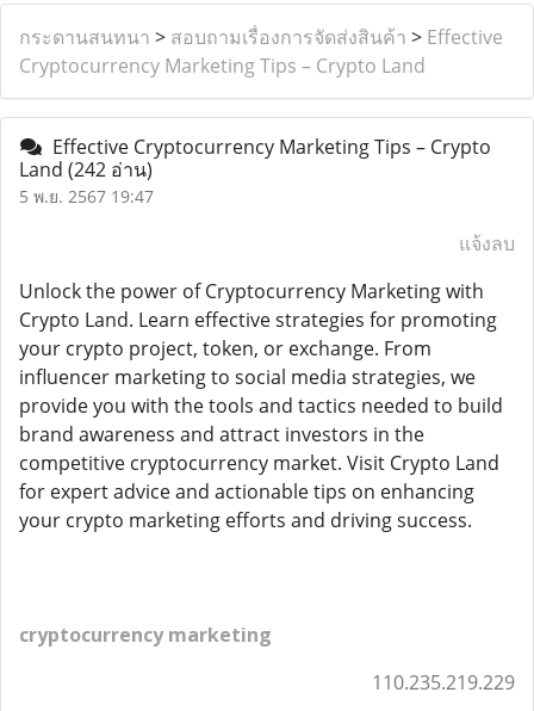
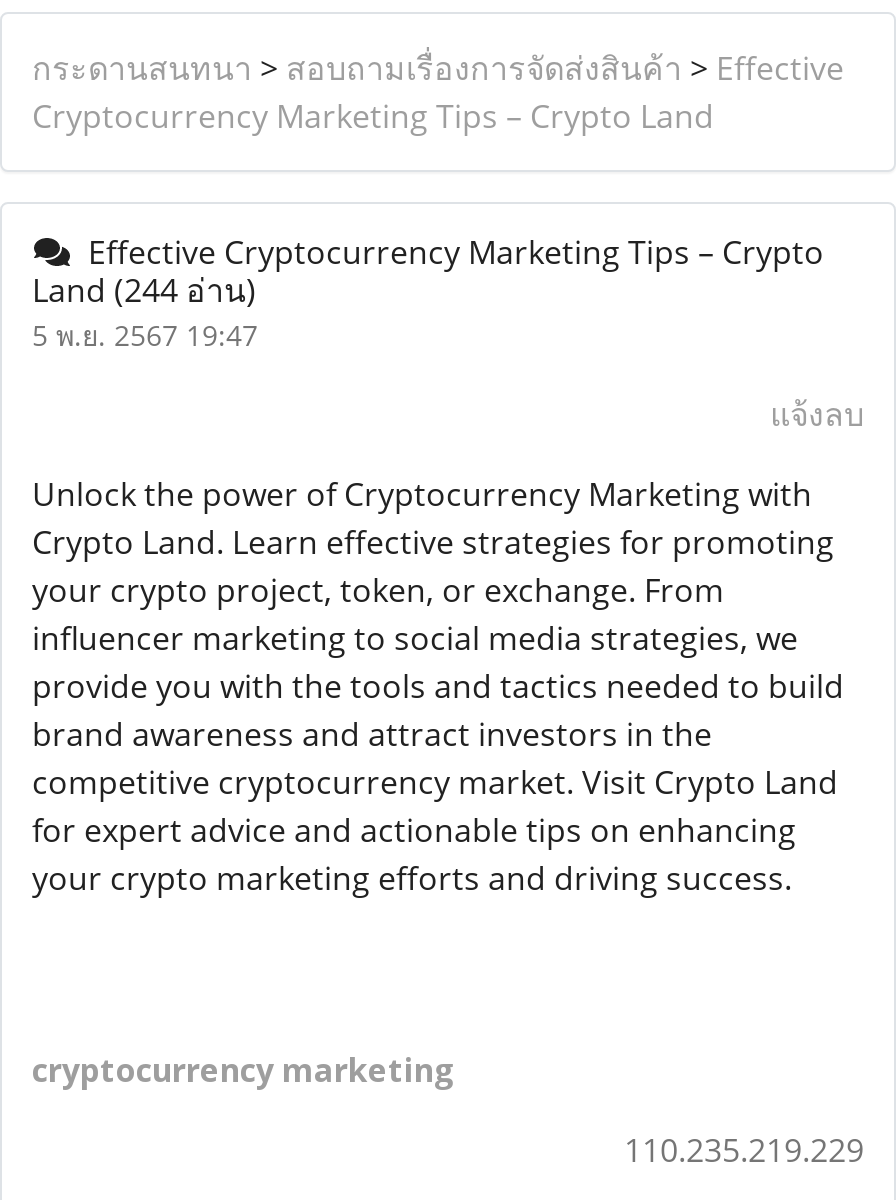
- Land (242 อ่าน)
+ Land (244 อ่าน)
